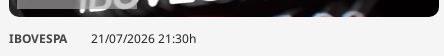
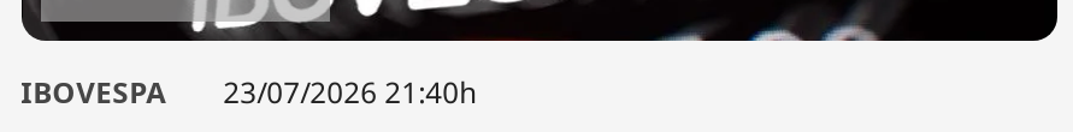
- IBOVESPA 21/07/2026 21:30h
+ IBOVESPA 23/07/2026 21:40h
